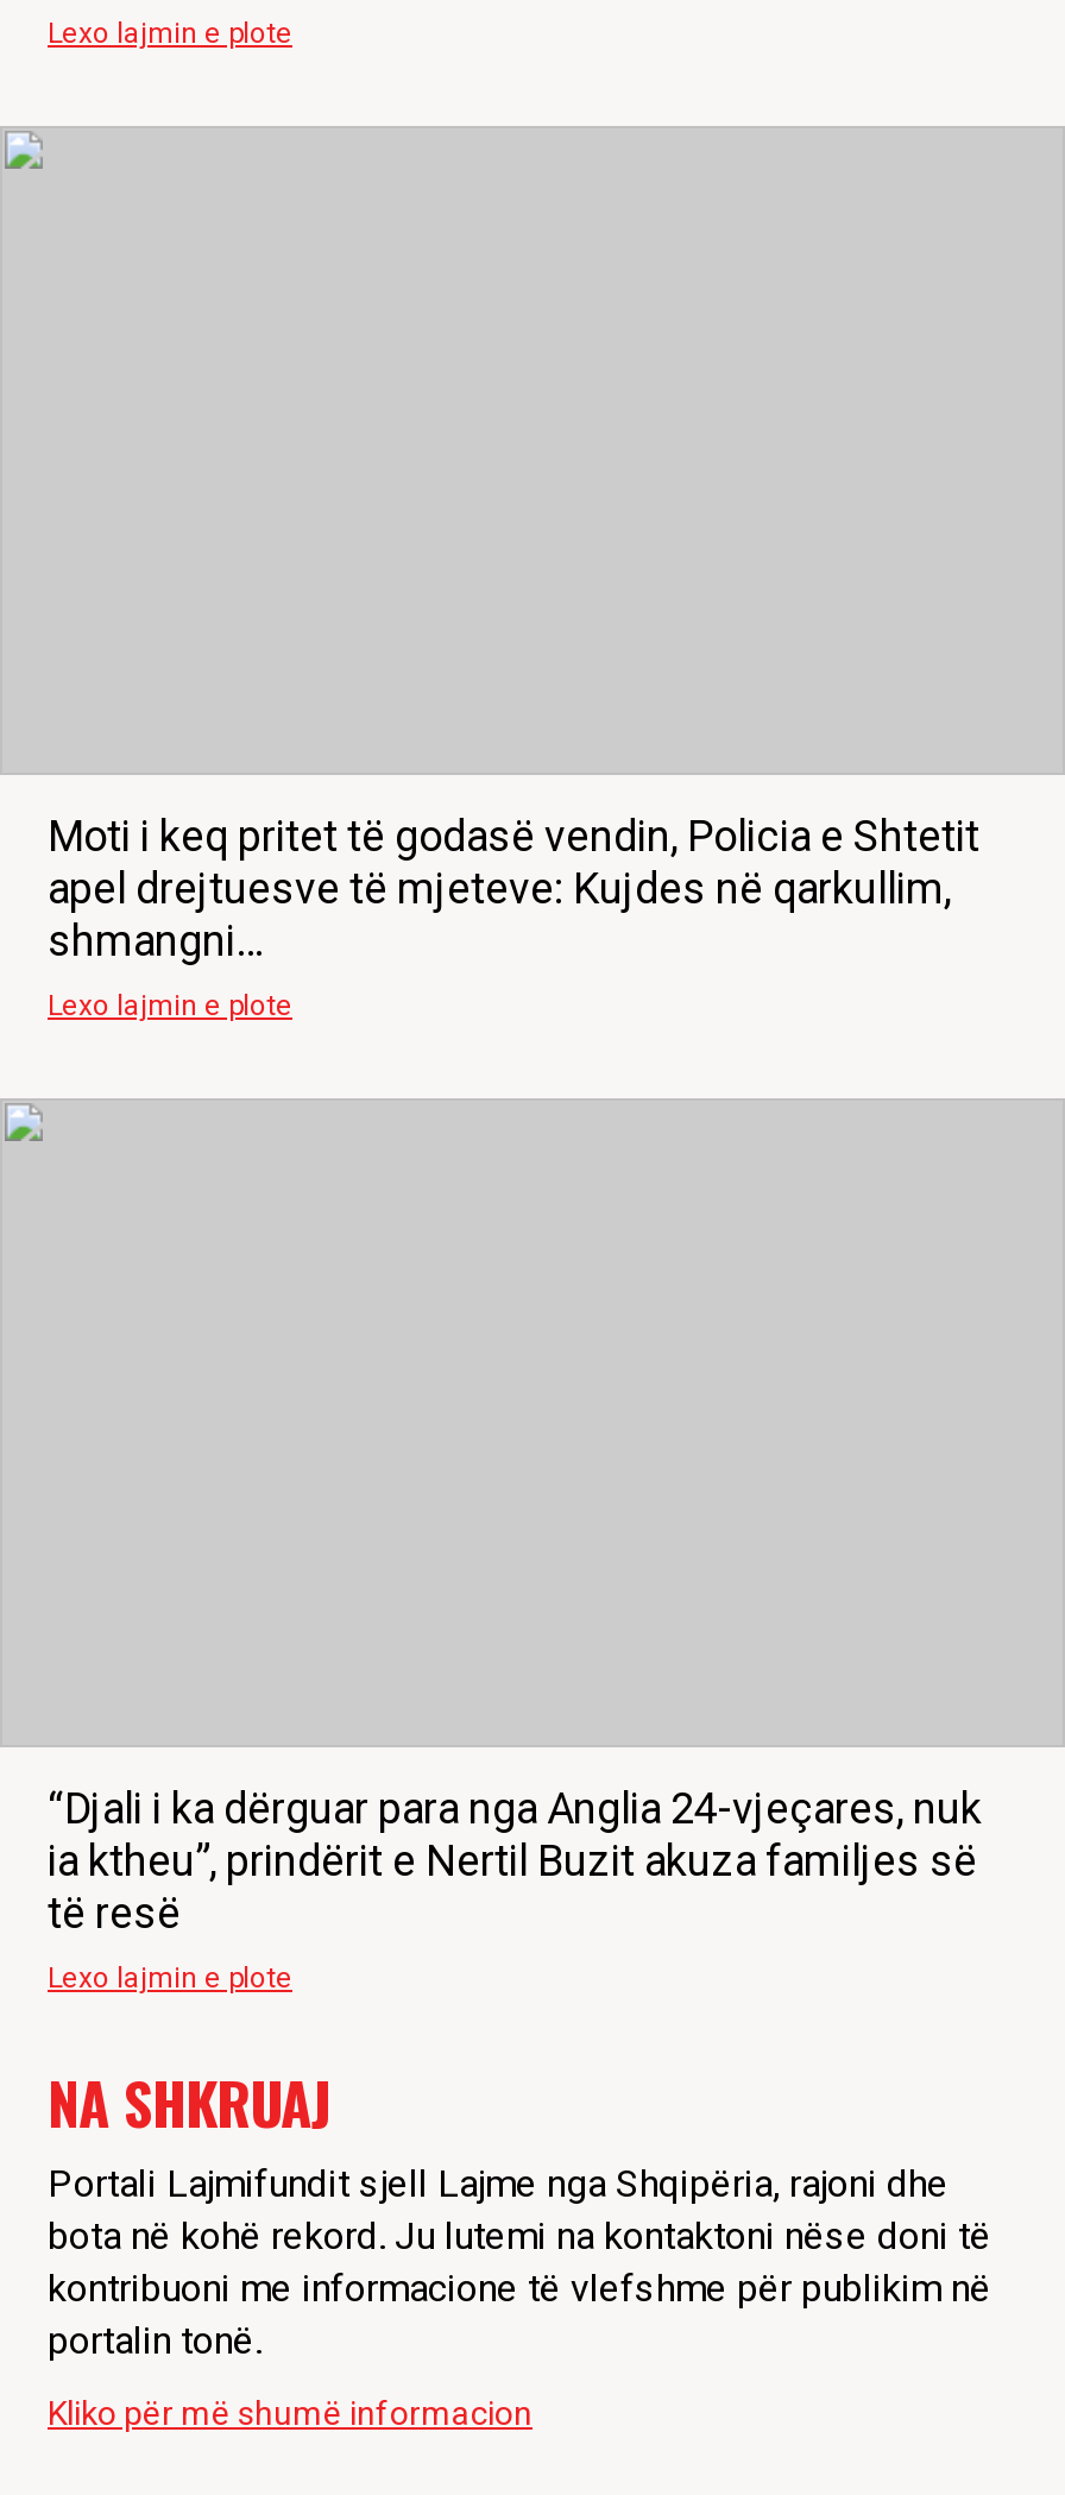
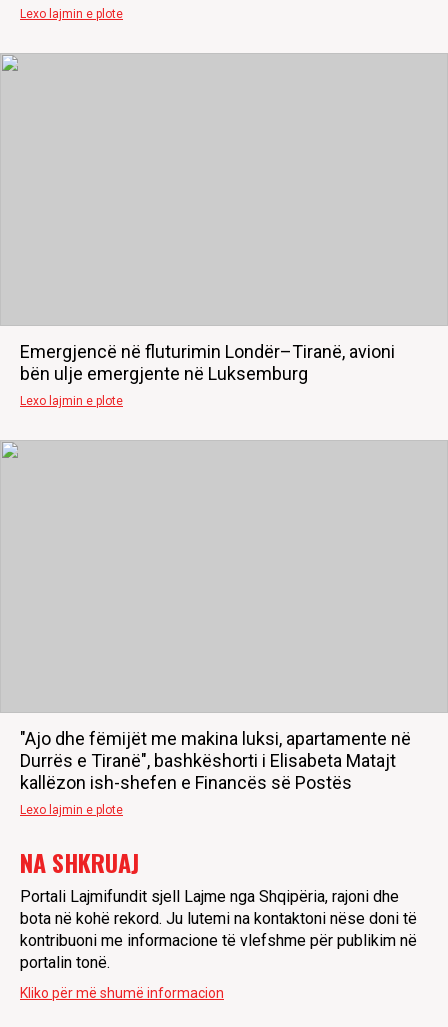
- Moti i keq pritet të godasë vendin, Policia e Shtetit
- apel drejtuesve të mjeteve: Kujdes në qarkullim,
- shmangni…
+ Emergjencë në fluturimin Londër–Tiranë, avioni
+ bën ulje emergjente në Luksemburg

- “Djali i ka dërguar para nga Anglia 24-vjeçares, nuk
- ia ktheu”, prindërit e Nertil Buzit akuza familjes së
- të resë
+ "Ajo dhe fëmijët me makina luksi, apartamente në
+ Durrës e Tiranë", bashkëshorti i Elisabeta Matajt
+ kallëzon ish-shefen e Financës së Postës
